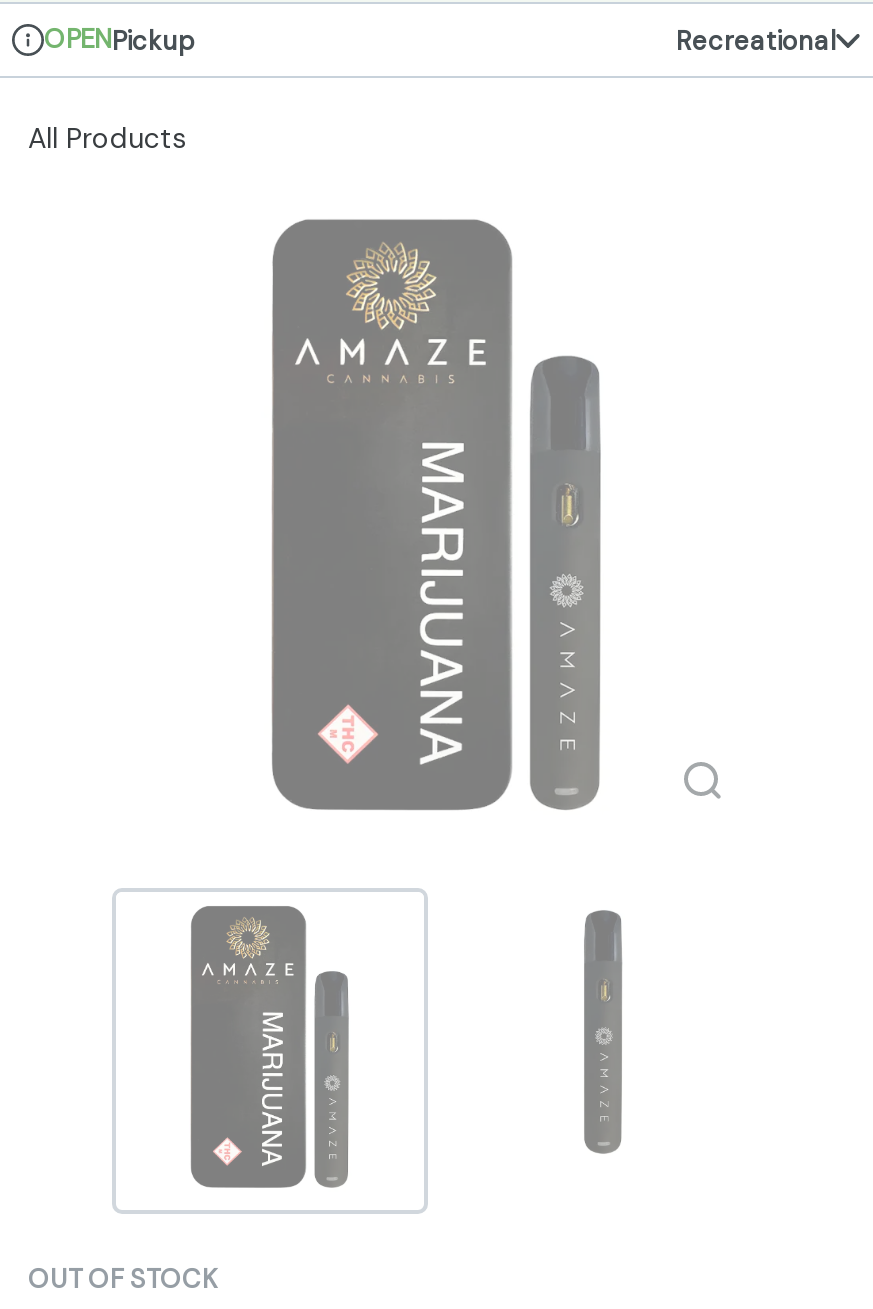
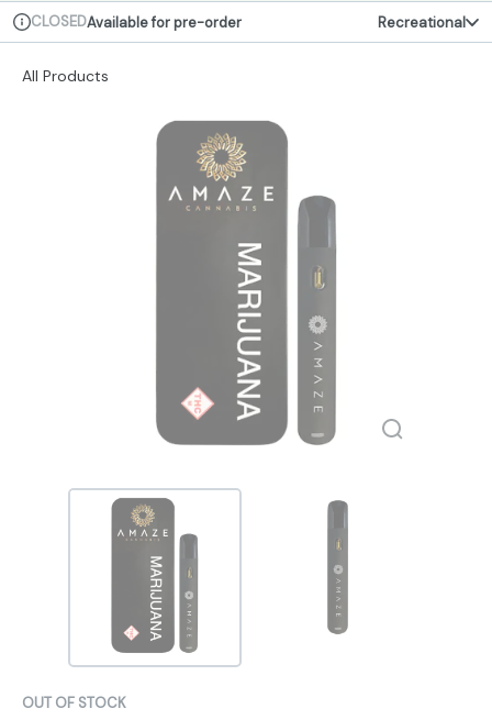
- OPENPickup
+ CLOSEDAvailable for pre-order
